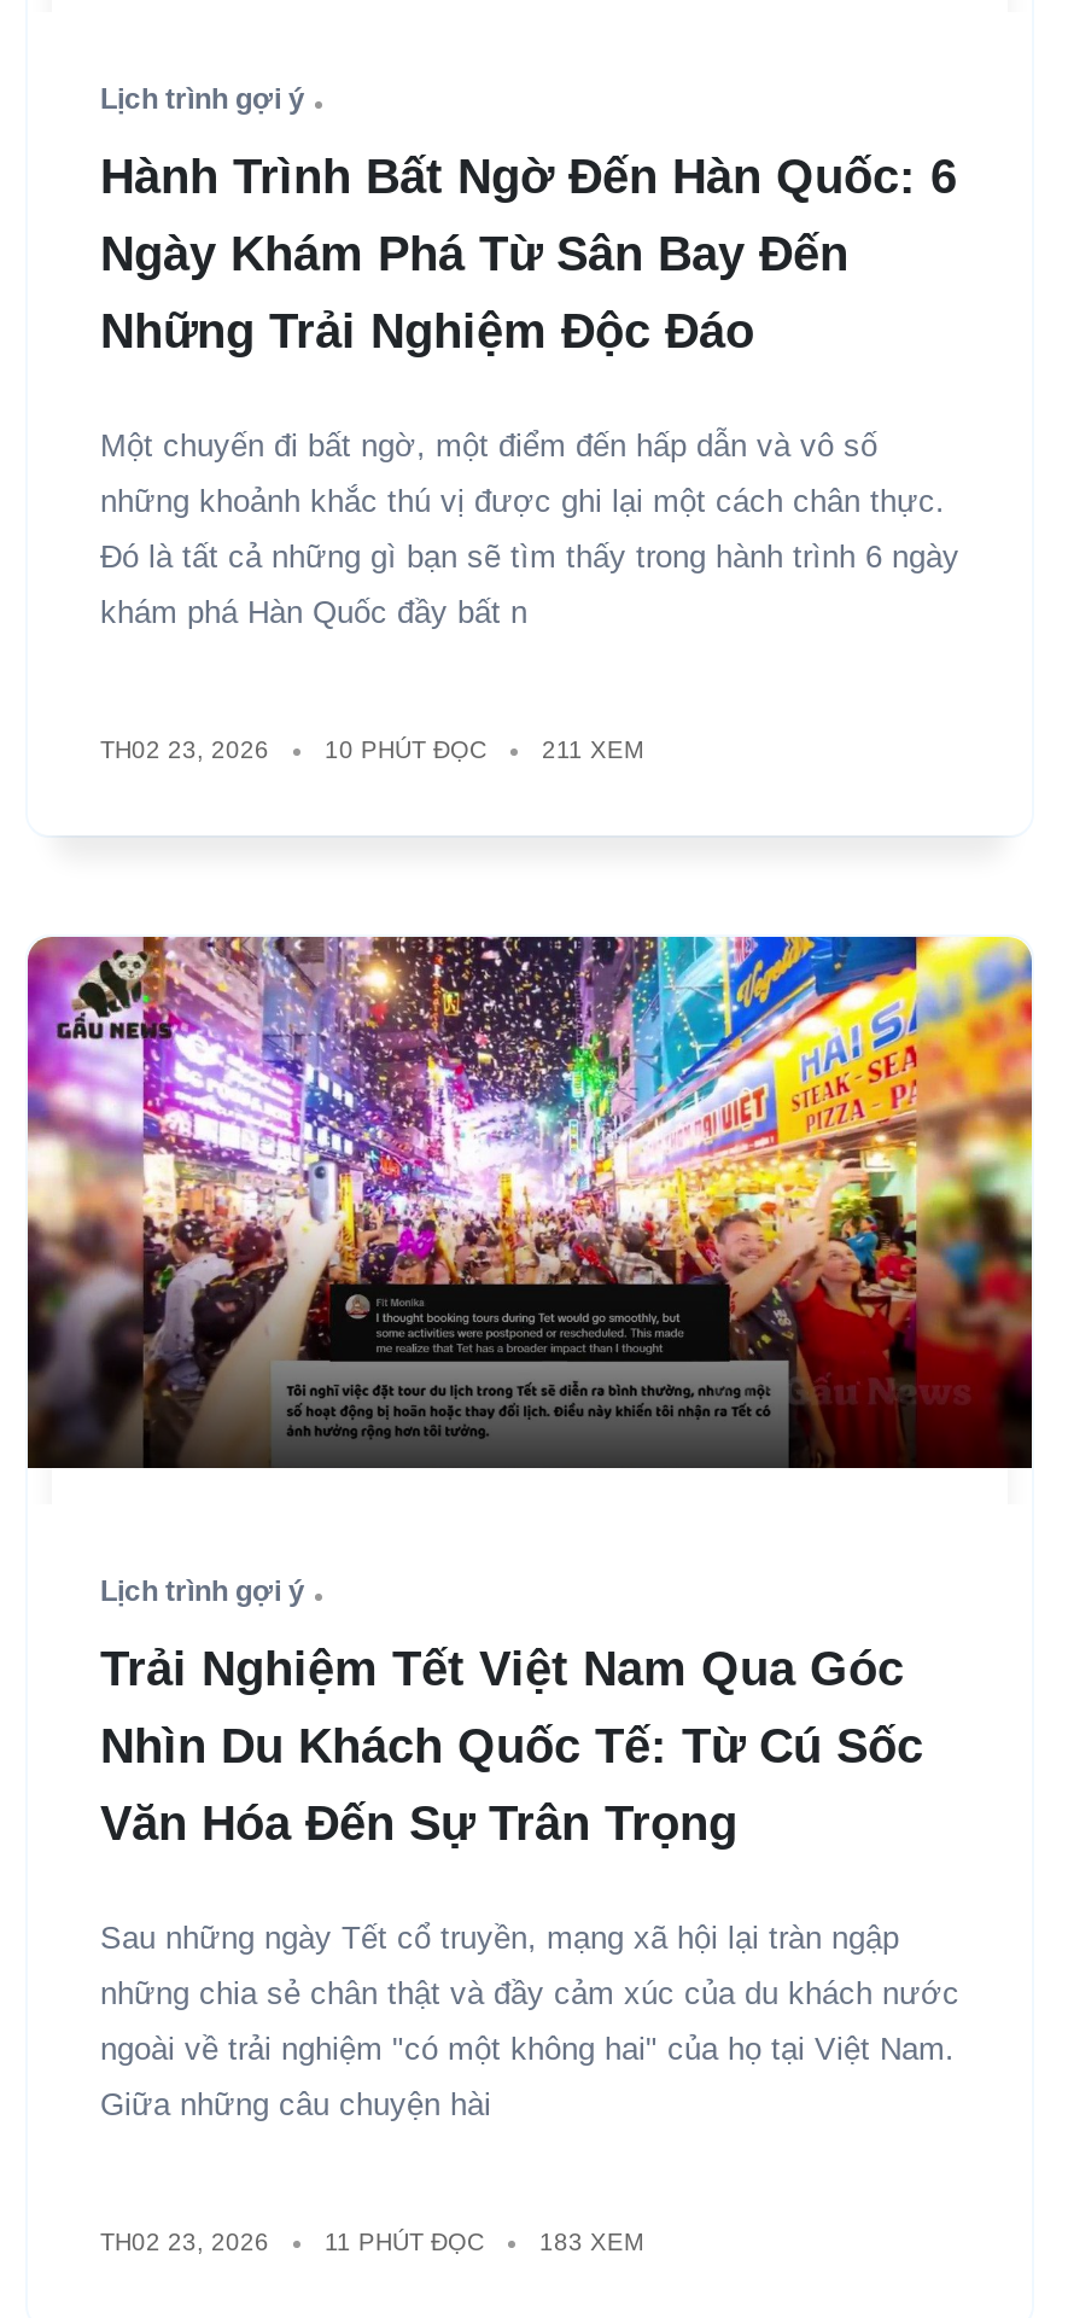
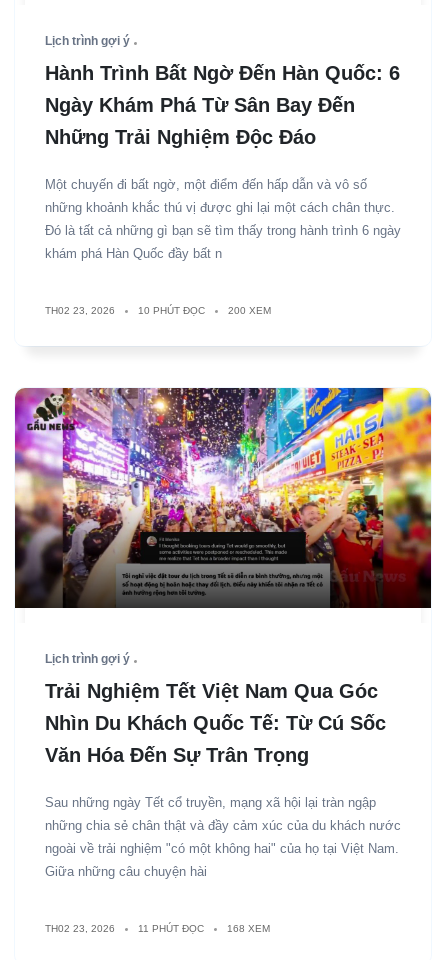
- 211 XEM
+ 200 XEM

- 183 XEM
+ 168 XEM
